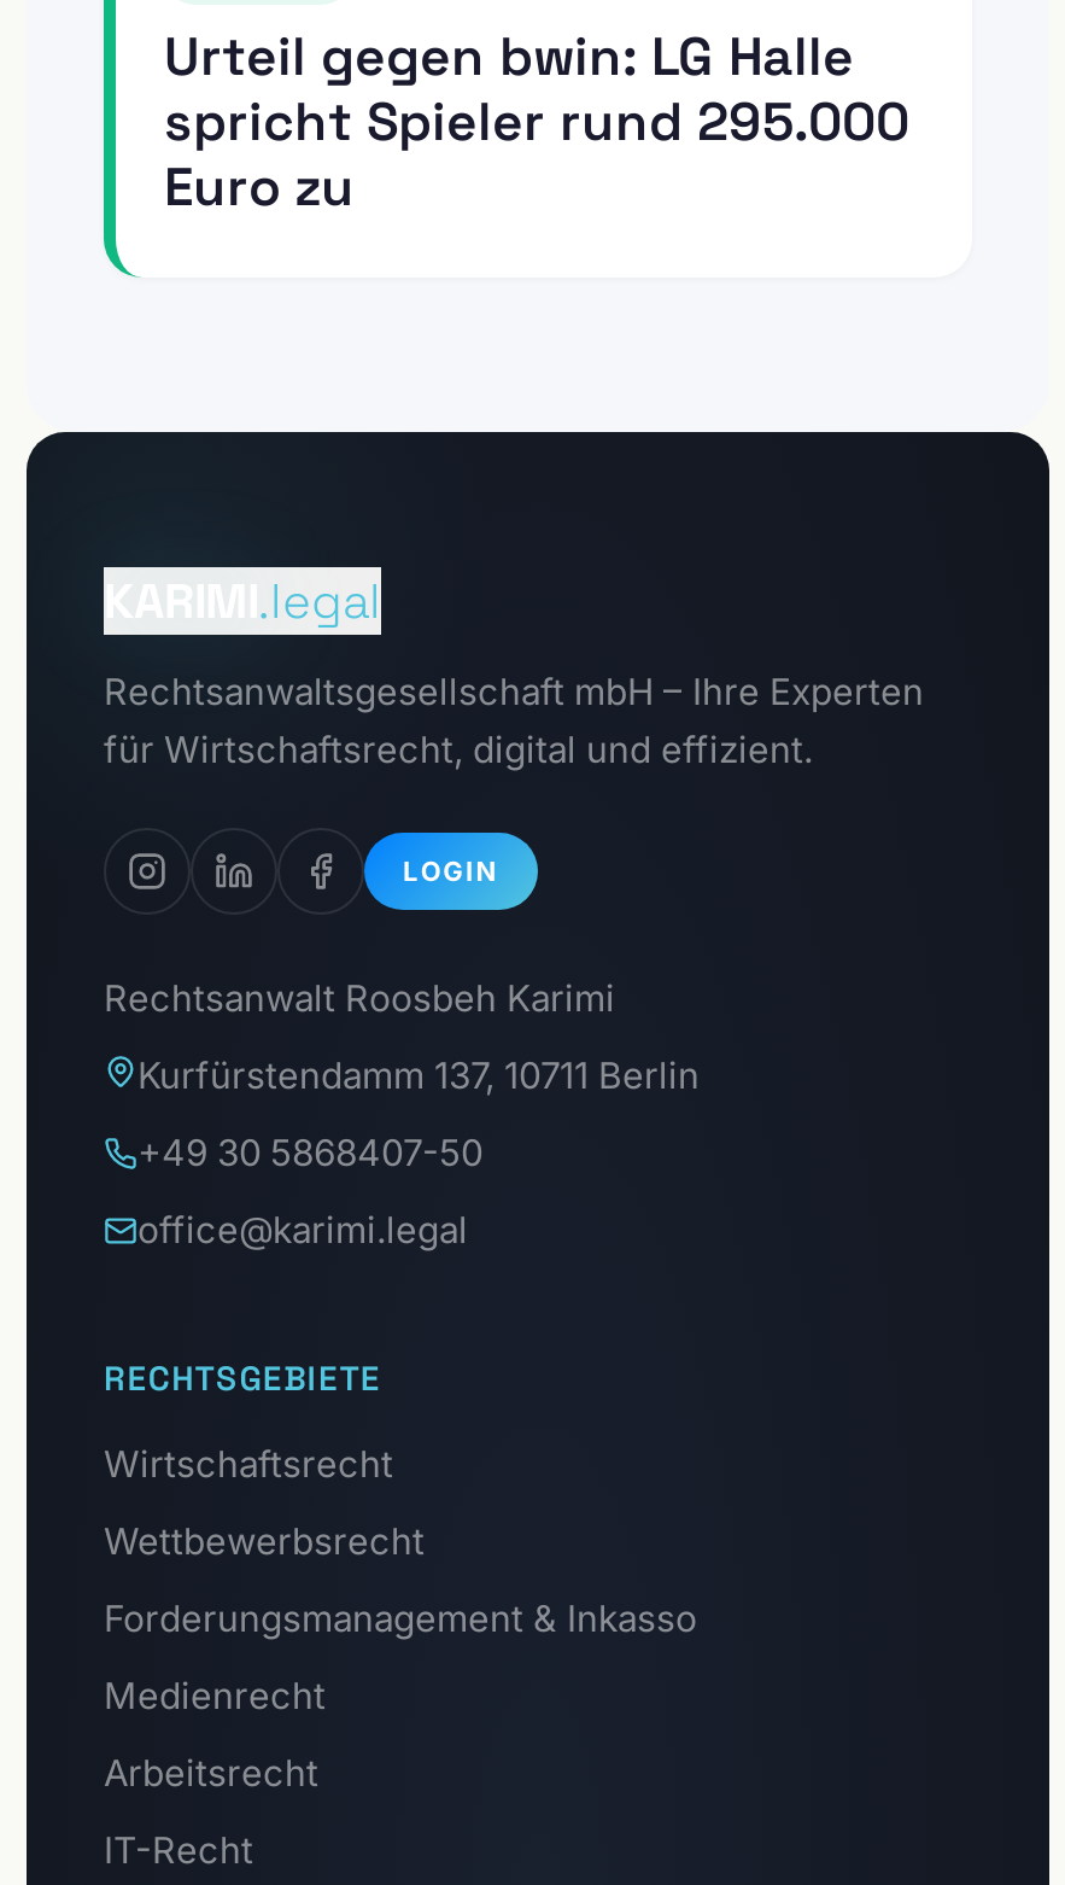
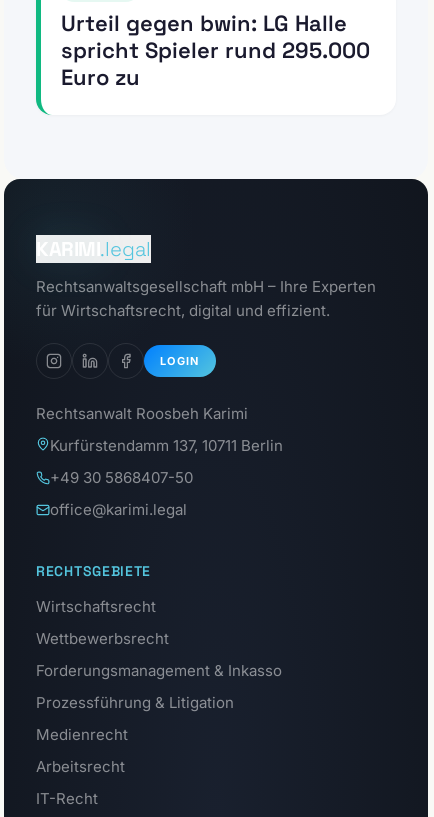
+ Prozessführung & Litigation
